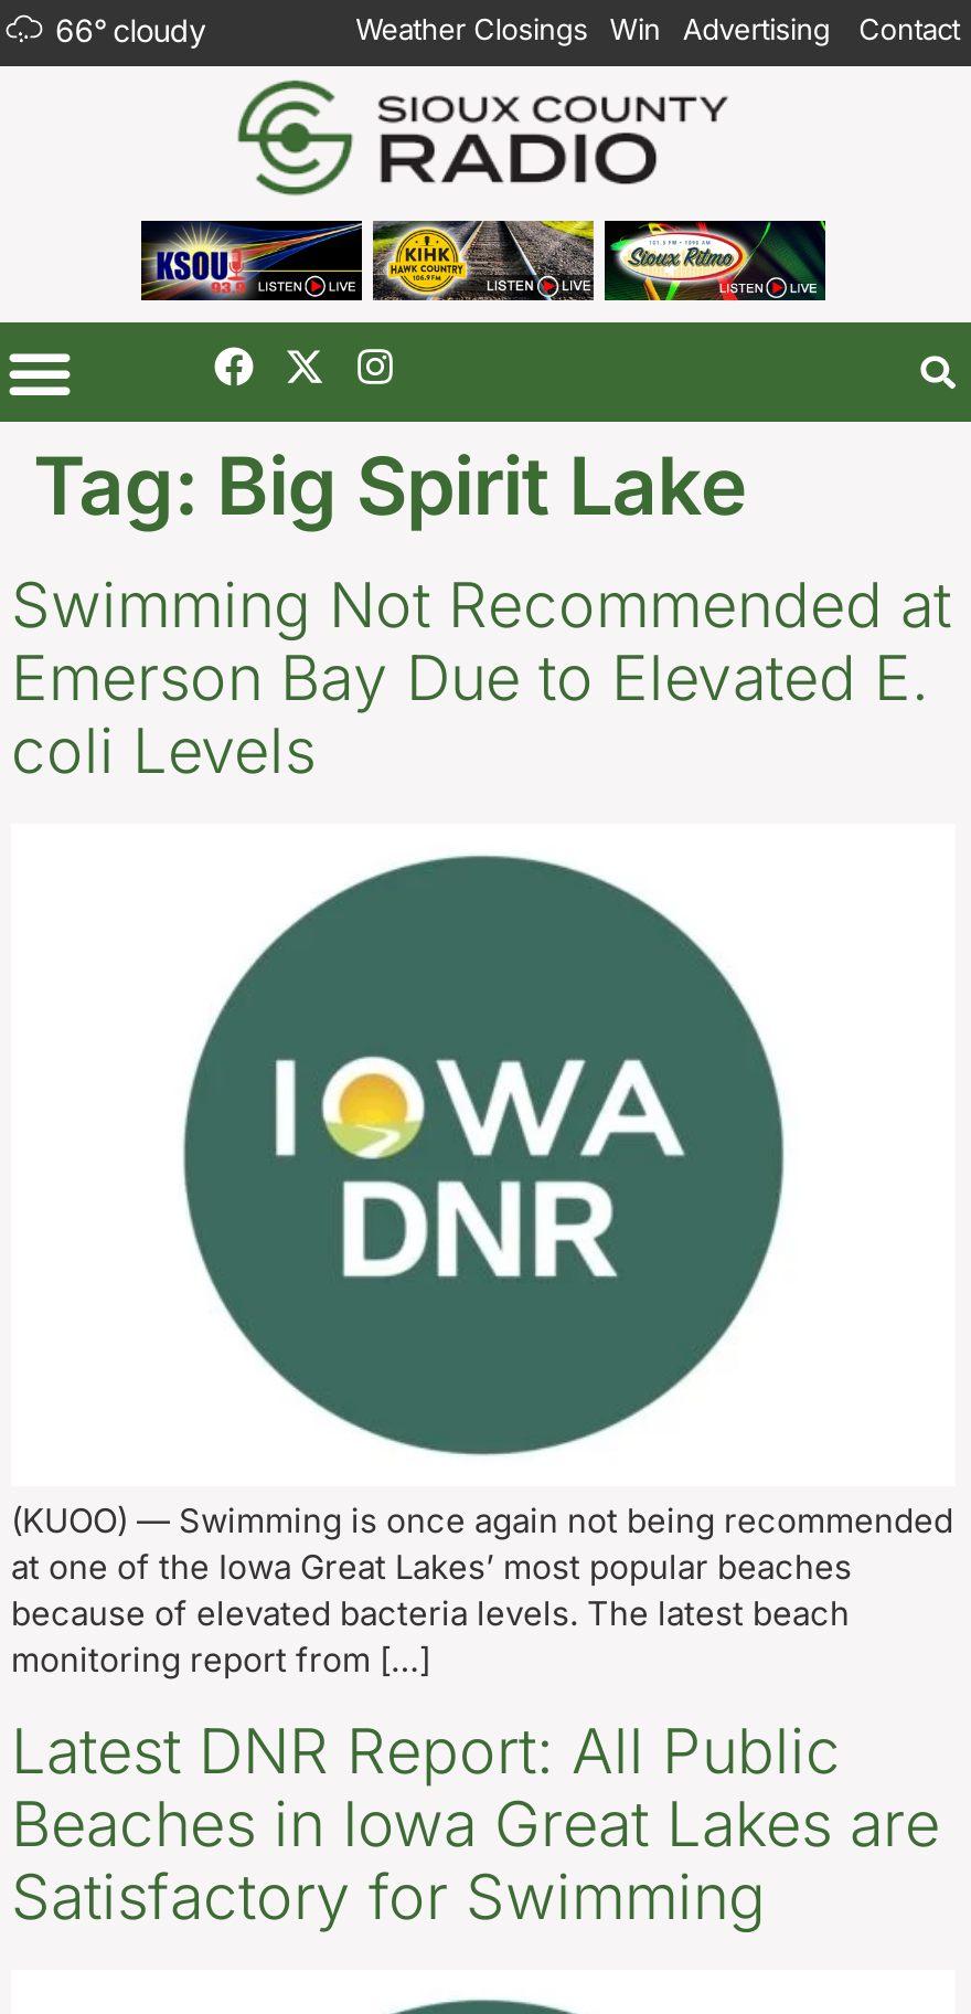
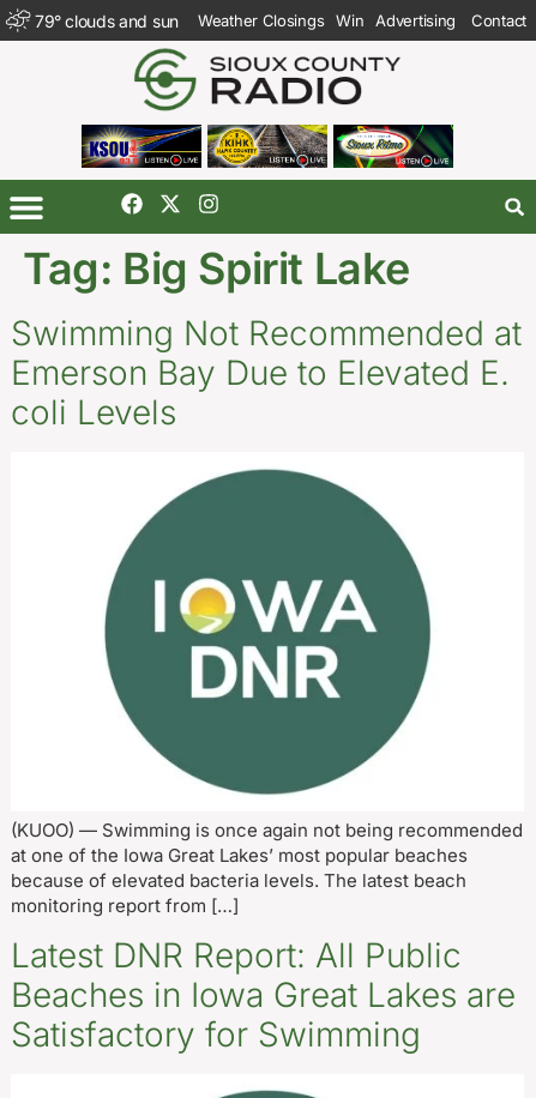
- 66° cloudy
+ 79° clouds and sun
